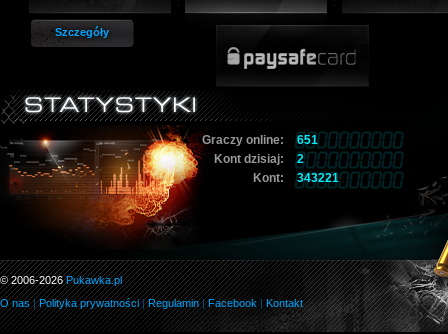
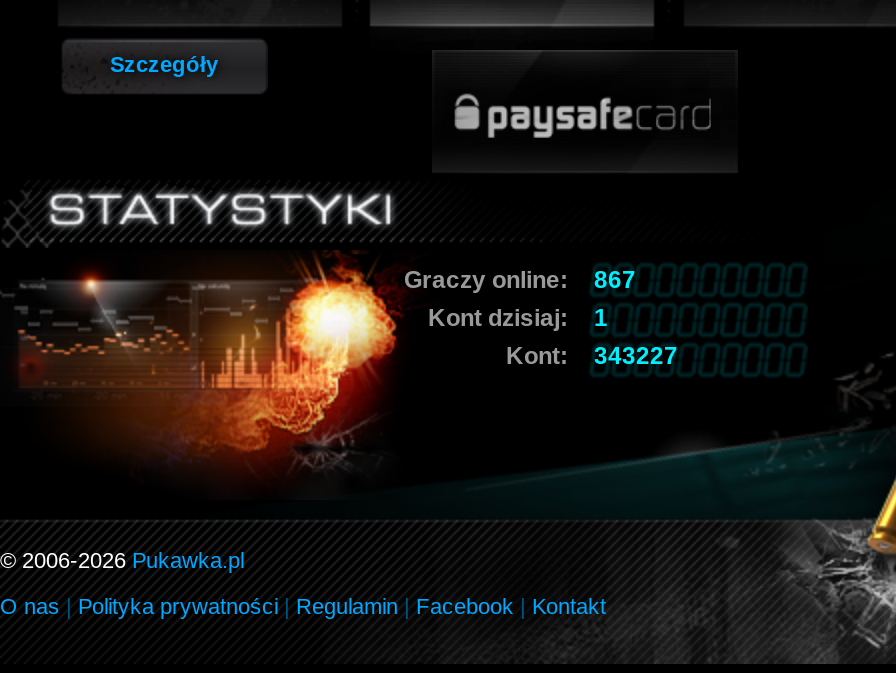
- Graczy online: 651
+ Graczy online: 867

- Kont dzisiaj: 2
+ Kont dzisiaj: 1

- Kont: 343221
+ Kont: 343227
